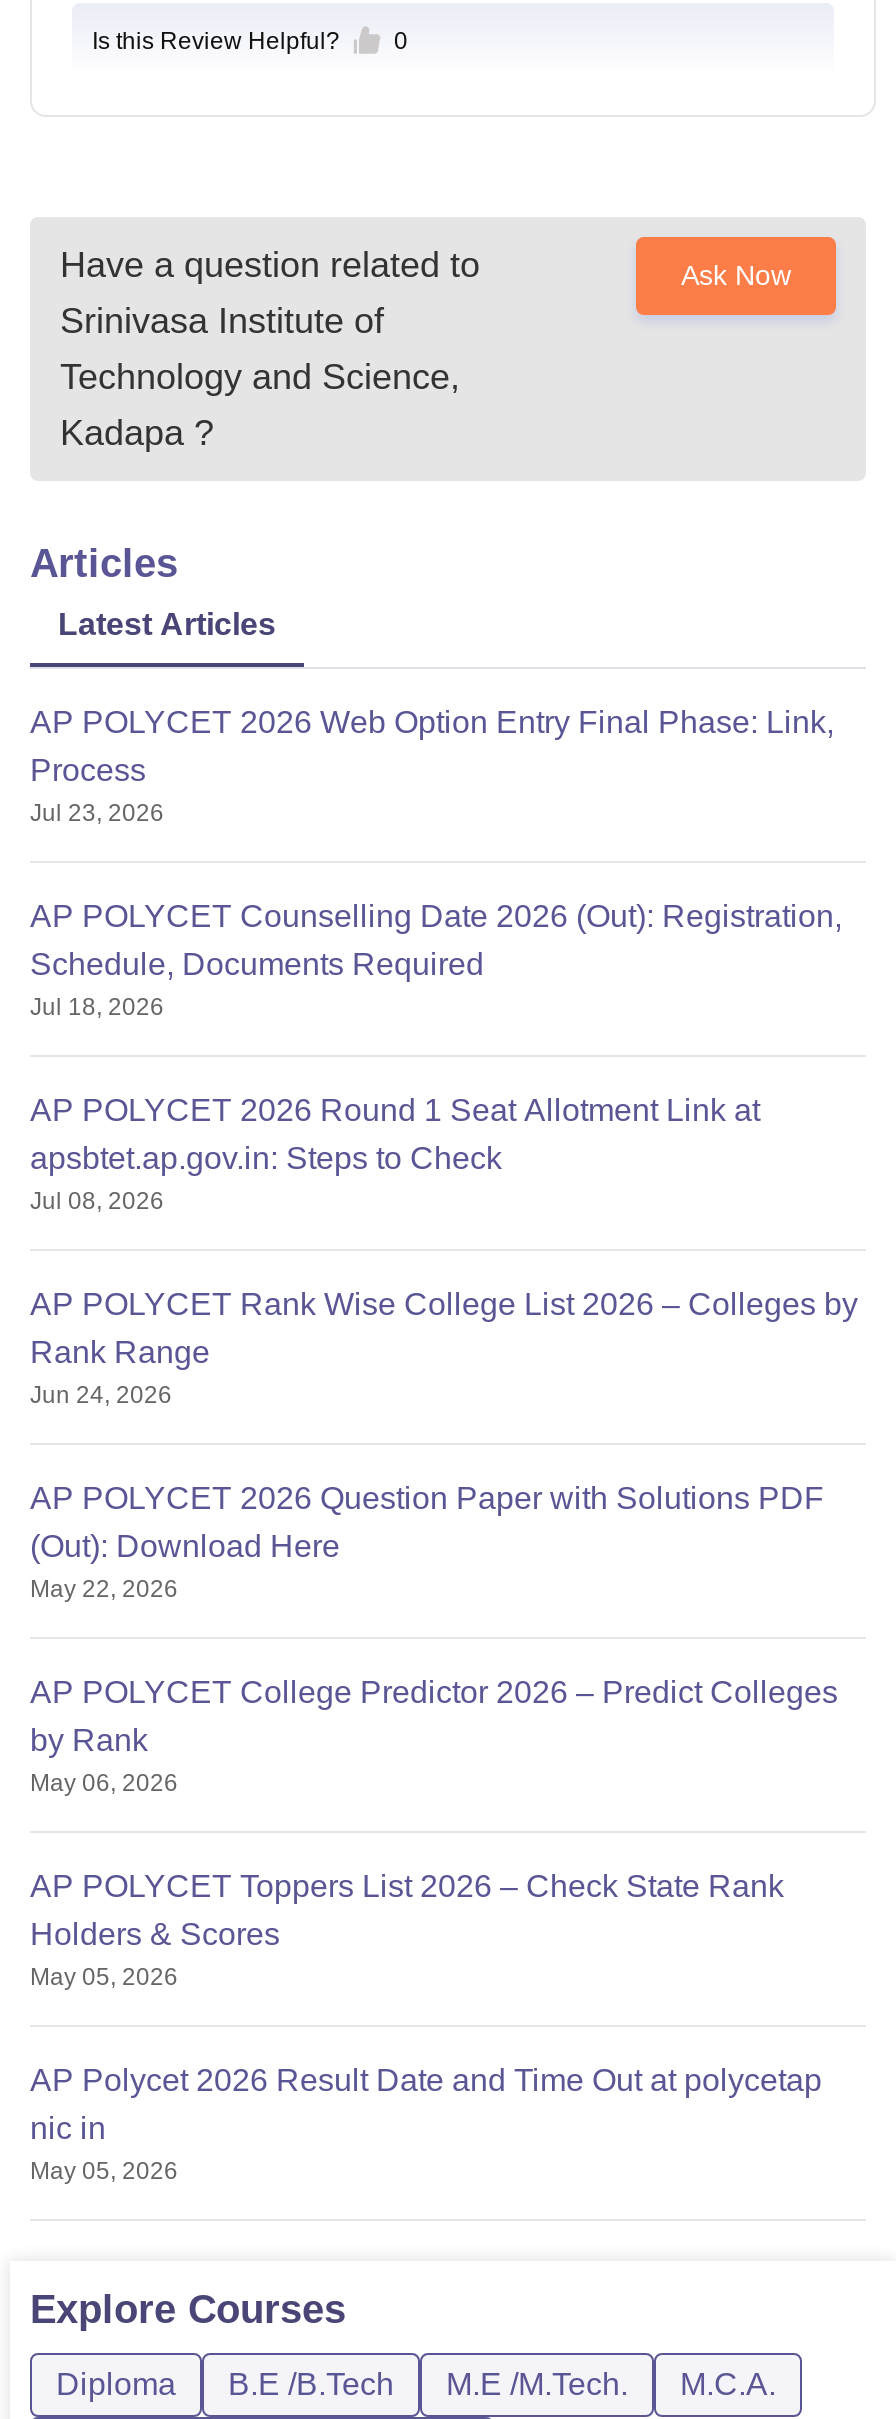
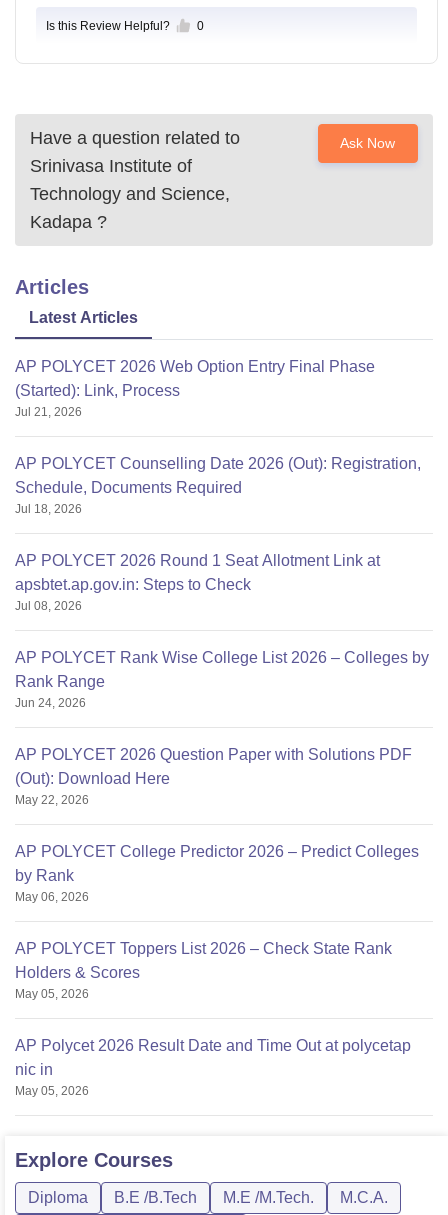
- AP POLYCET 2026 Web Option Entry Final Phase: Link,
- Process
- Jul 23, 2026
+ AP POLYCET 2026 Web Option Entry Final Phase
+ (Started): Link, Process
+ Jul 21, 2026
